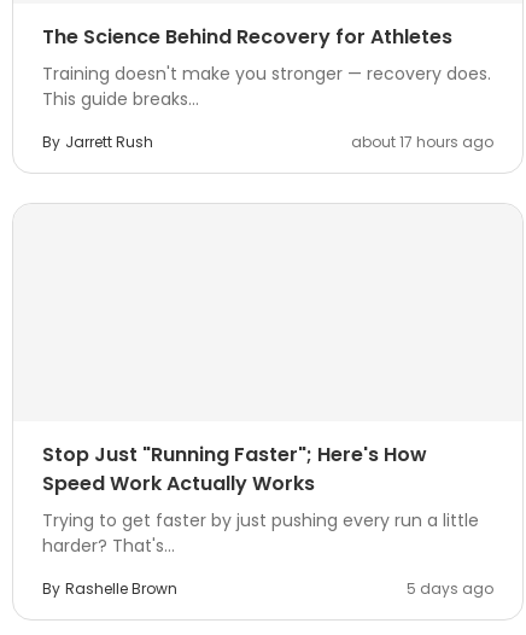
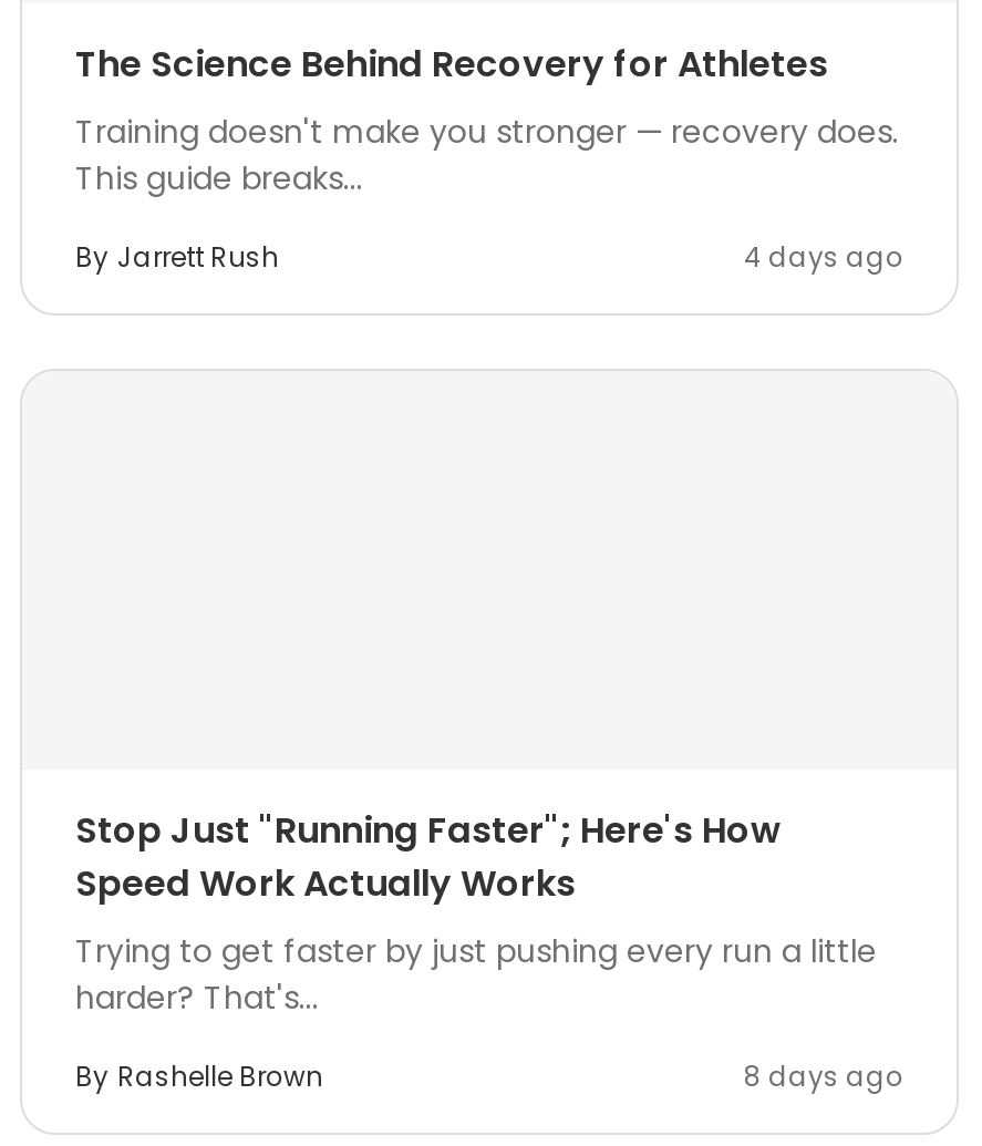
- about 17 hours ago
+ 4 days ago

- 5 days ago
+ 8 days ago
